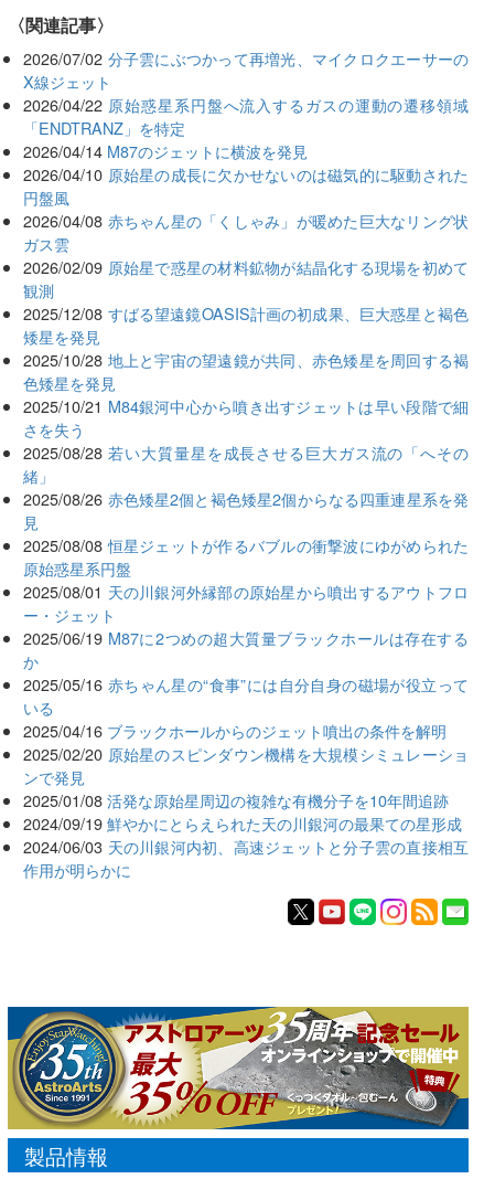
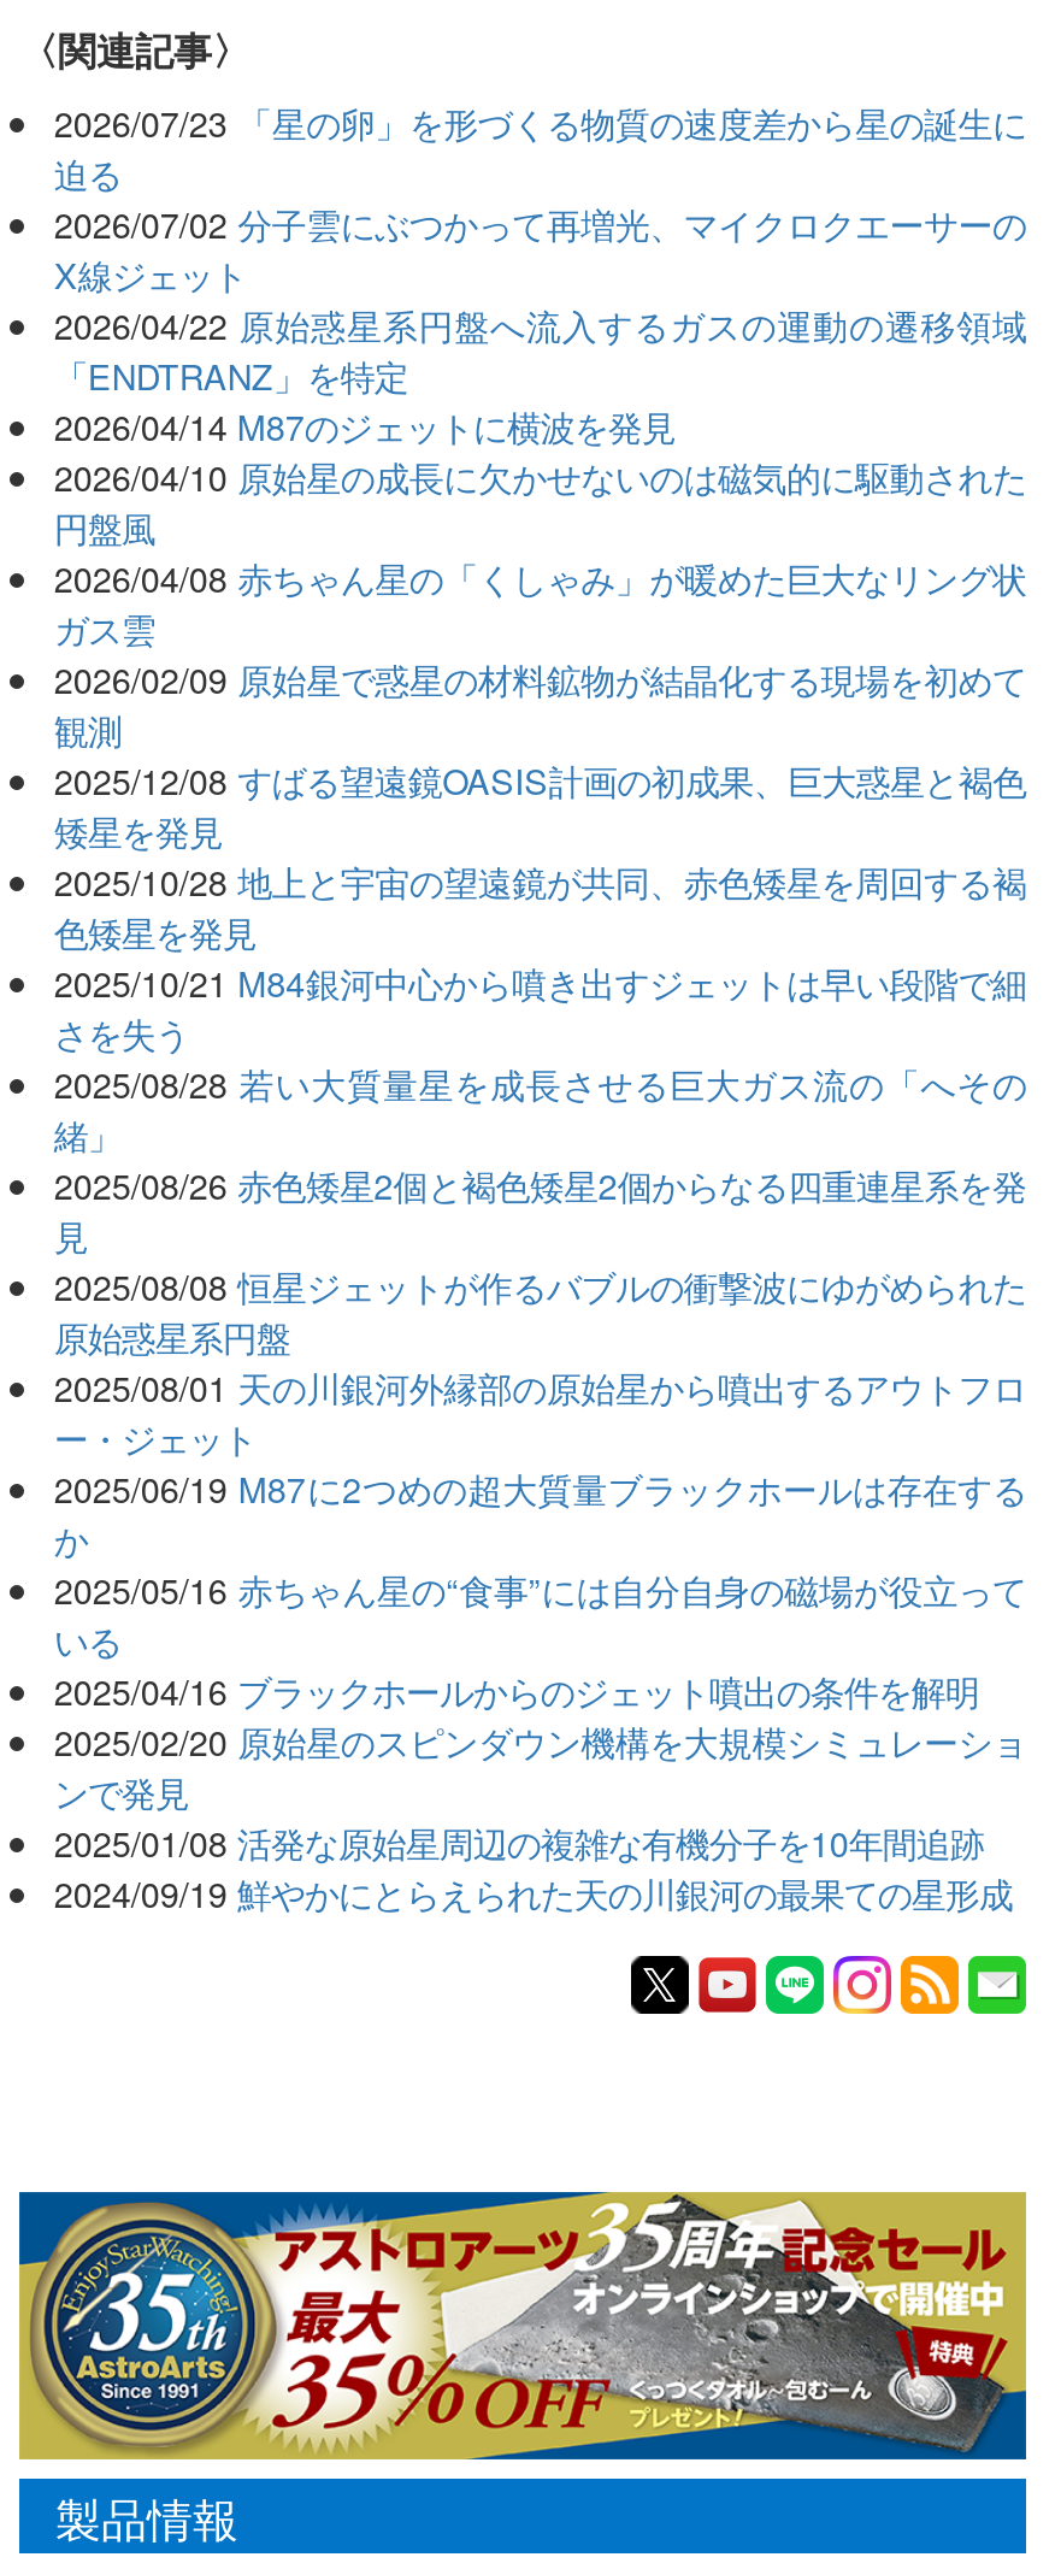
+ 2026/07/23 「星の卵」を形づくる物質の速度差から星の誕生に
+ 迫る

moved down: 2026/07/02 分子雲にぶつかって再増光、マイクロクエーサーの | X線ジェット | 2026/04/22 原始惑星系円盤へ流入するガスの運動の遷移領域 | ... | 2025/01/08 活発な原始星周辺の複雑な有機分子を10年間追跡 | 2024/09/19 鮮やかにとらえられた天の川銀河の最果ての星形成

- 2024/06/03 天の川銀河内初、高速ジェットと分子雲の直接相互
- 作用が明らかに
